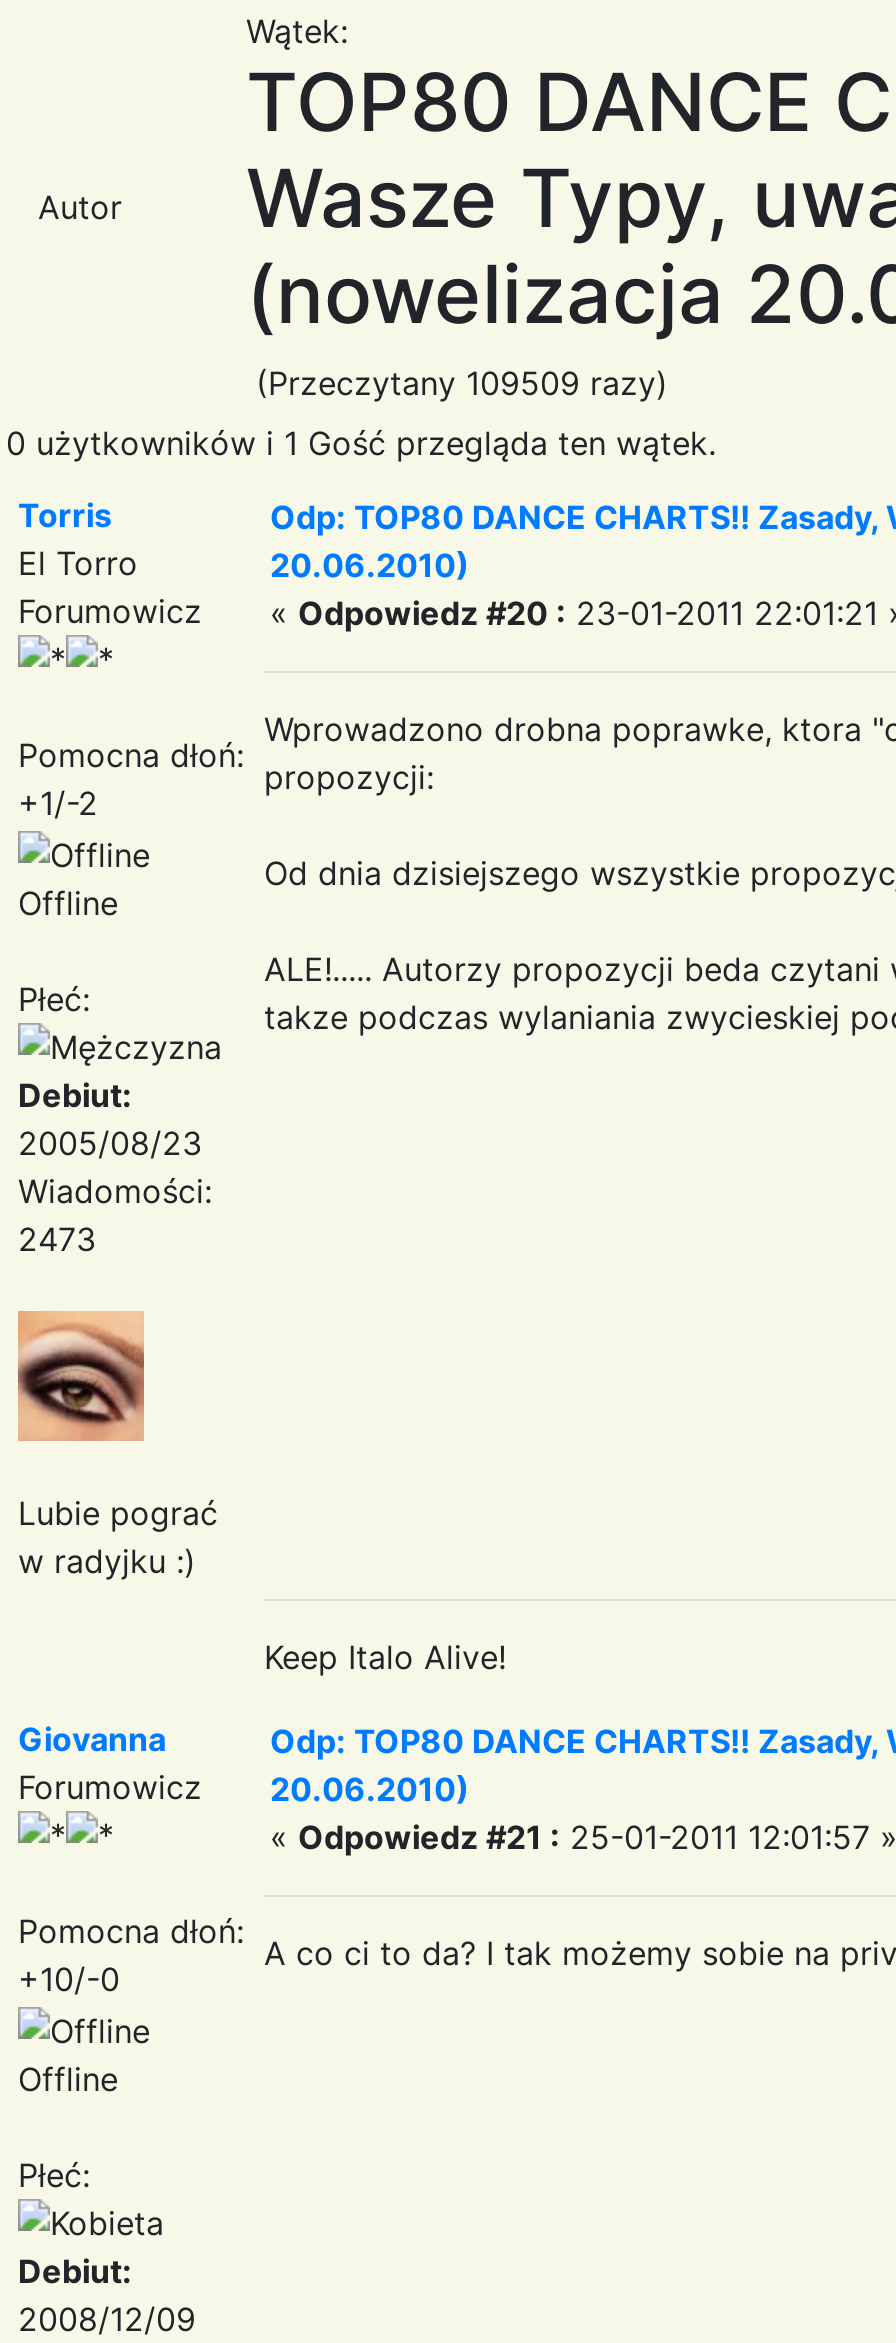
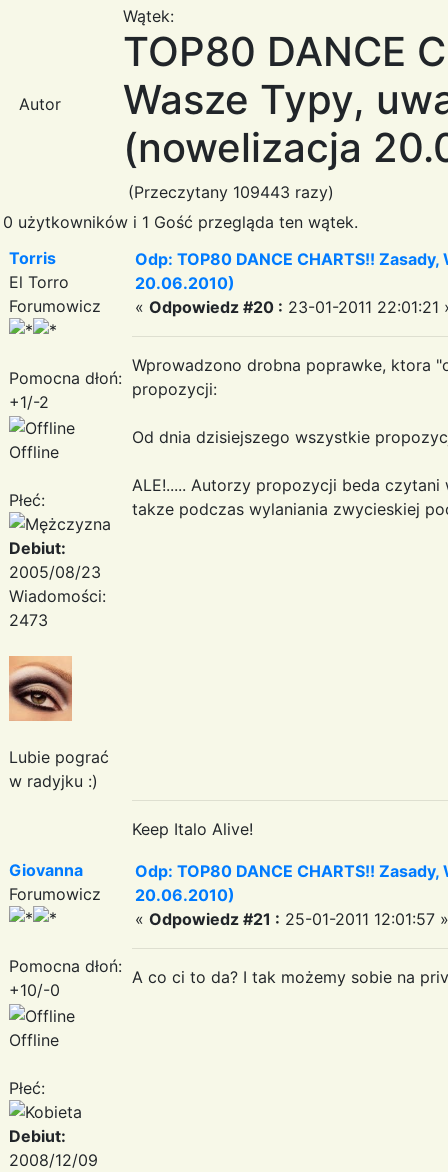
- (Przeczytany 109509 razy)
+ (Przeczytany 109443 razy)
